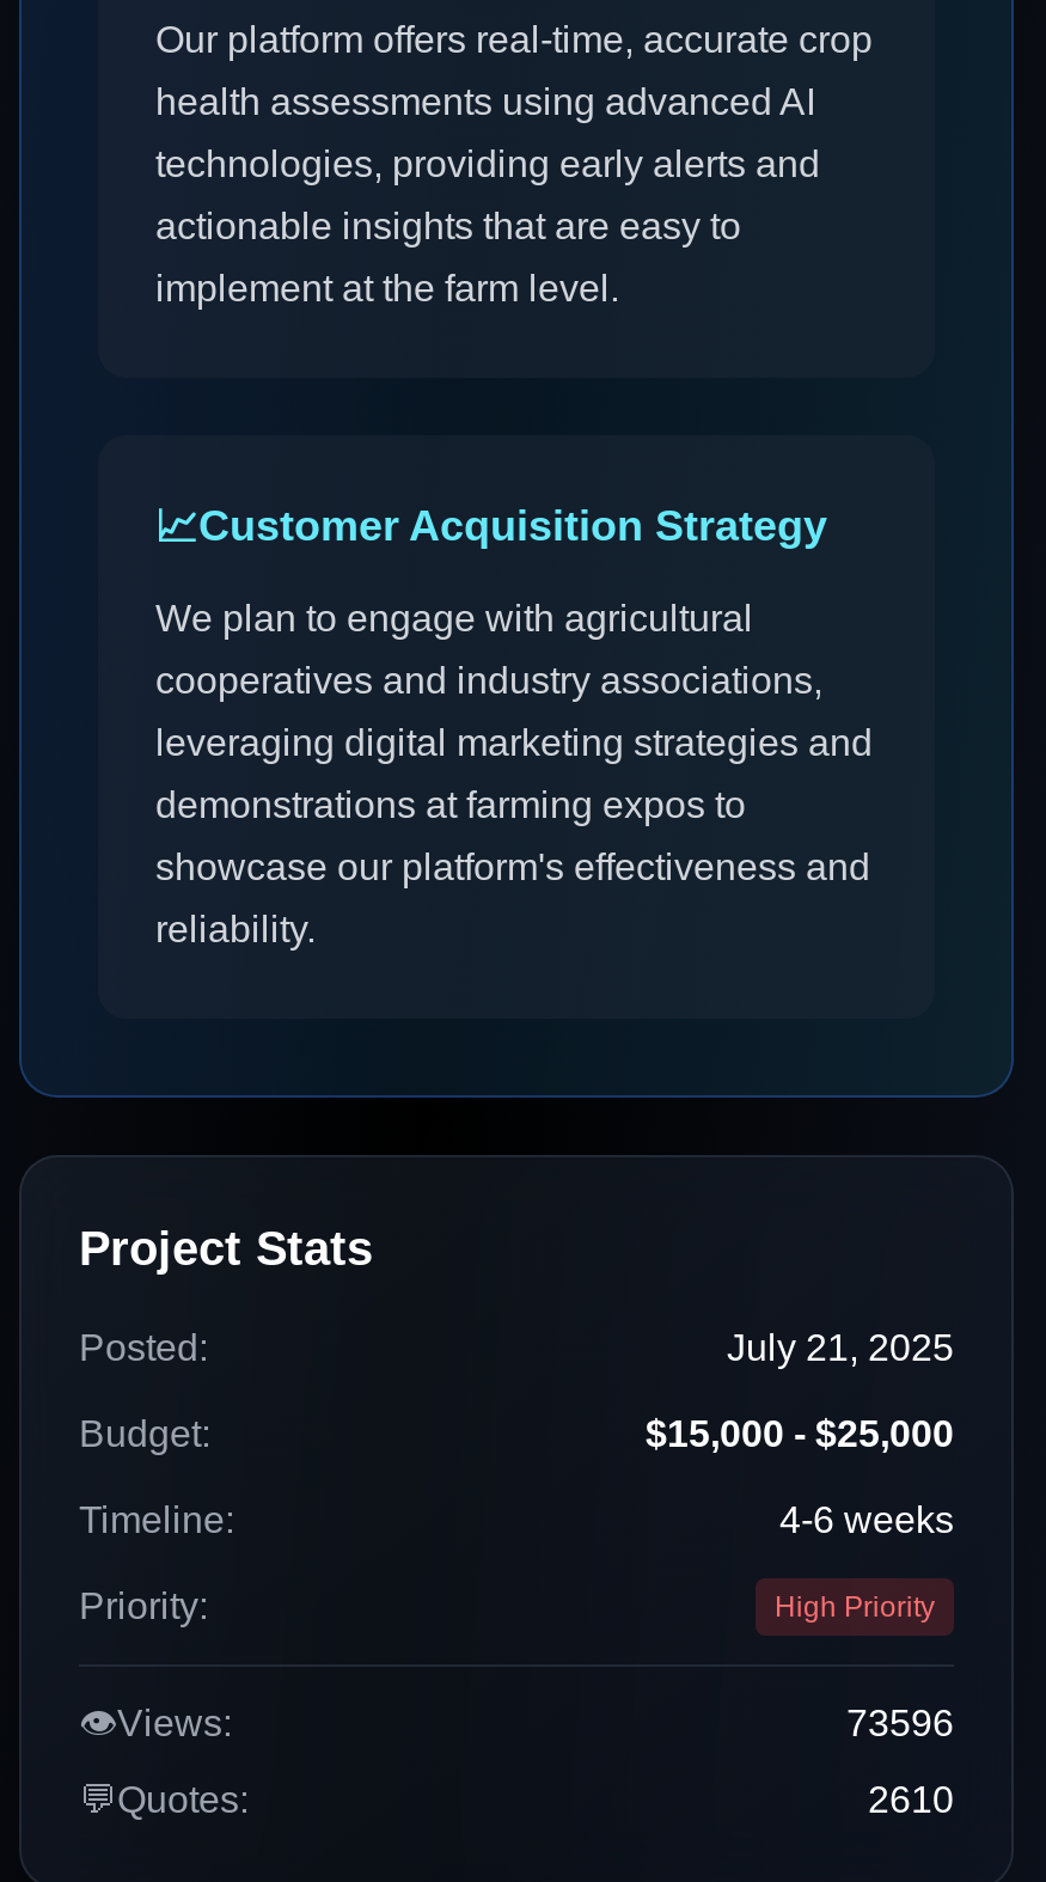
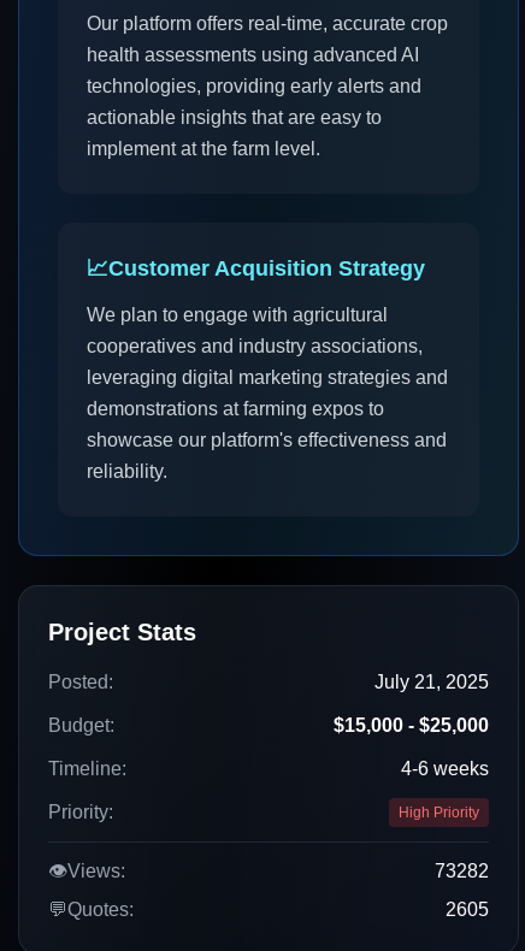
- 73596
+ 73282

- 2610
+ 2605
